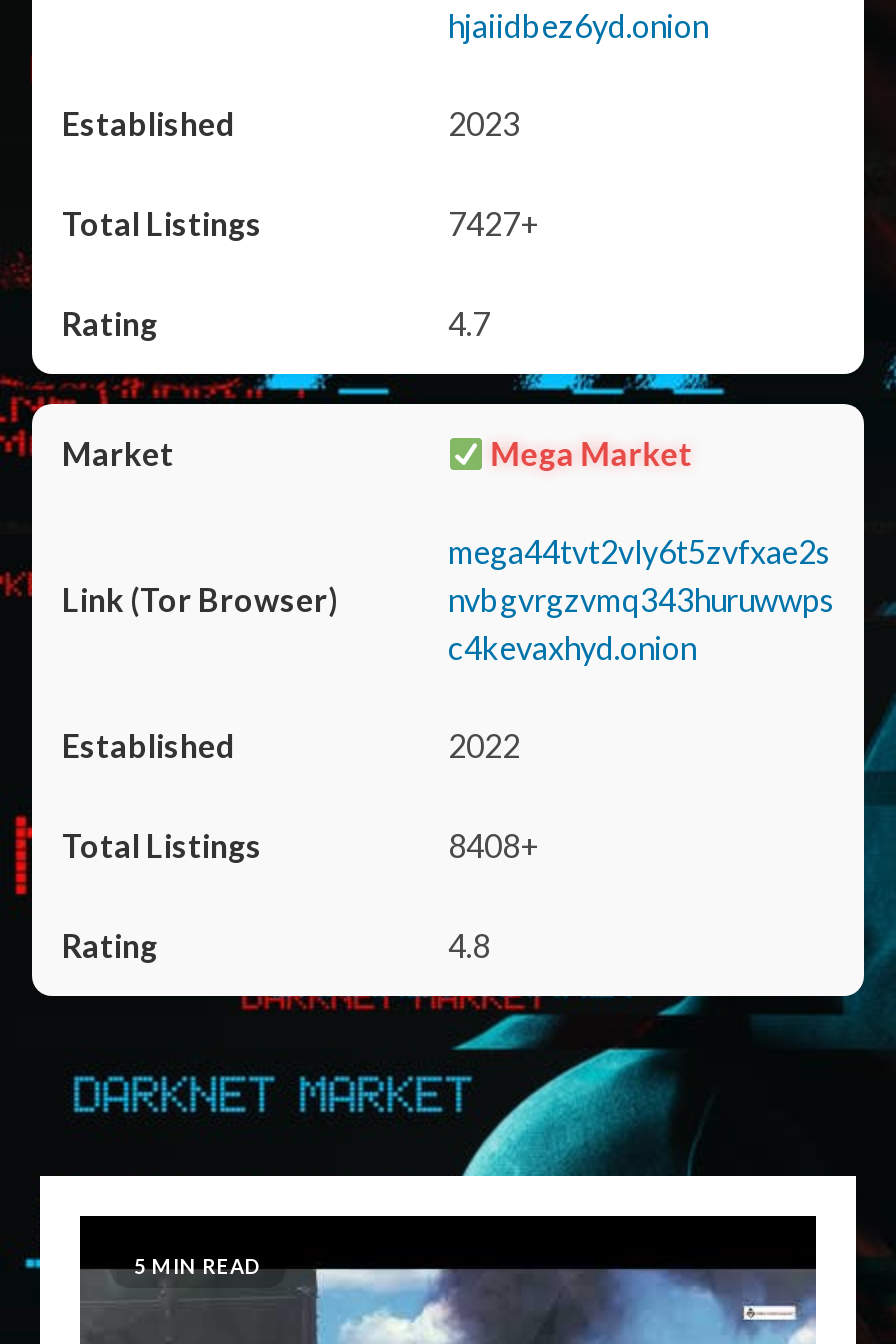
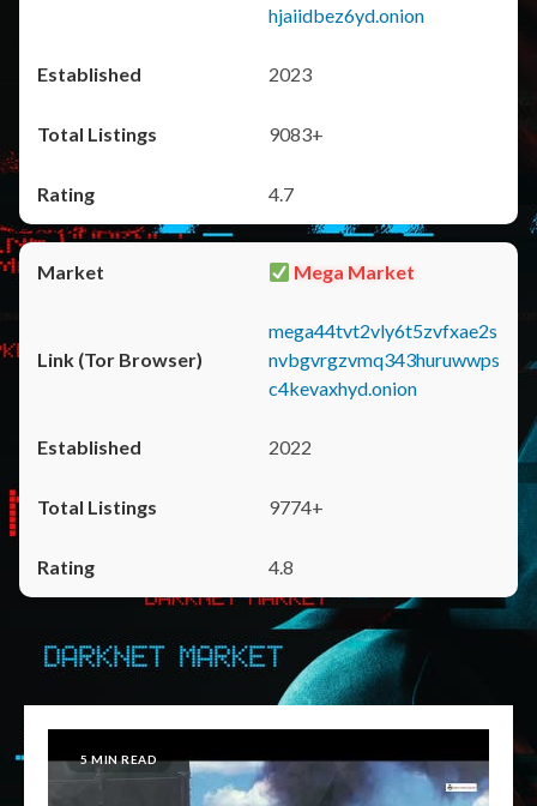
- 7427+
+ 9083+

- 8408+
+ 9774+
